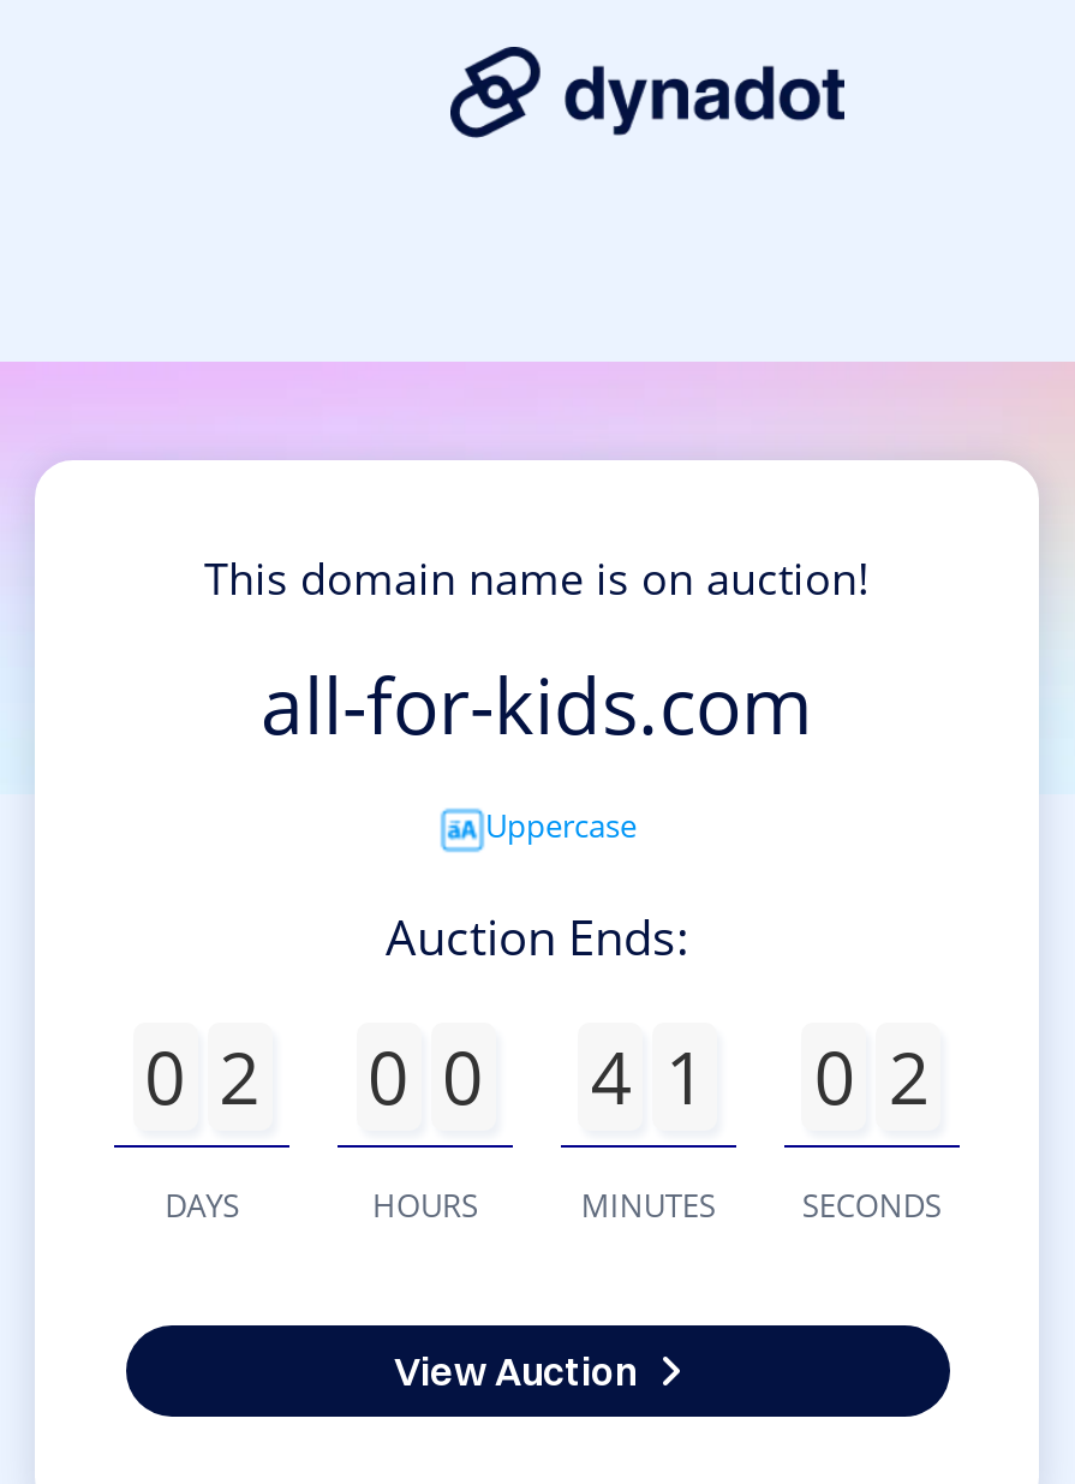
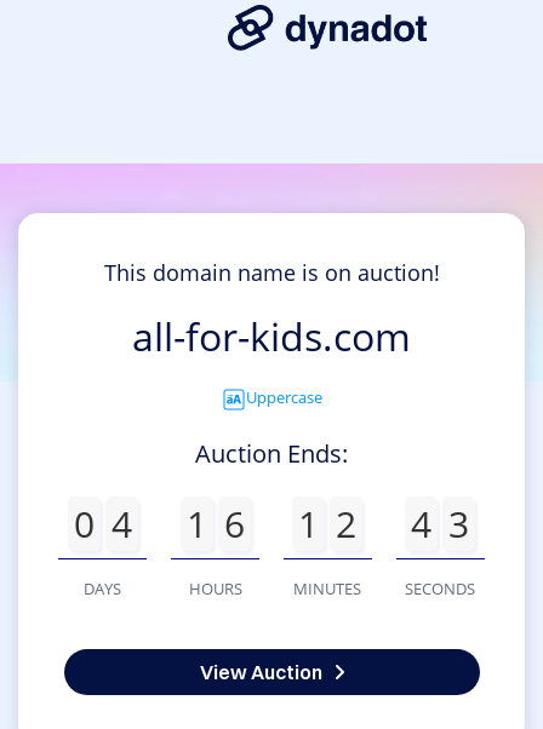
- 0 2
+ 0 4

- 0 0
+ 1 6

- 4 1
+ 1 2

- 0 2
+ 4 3
